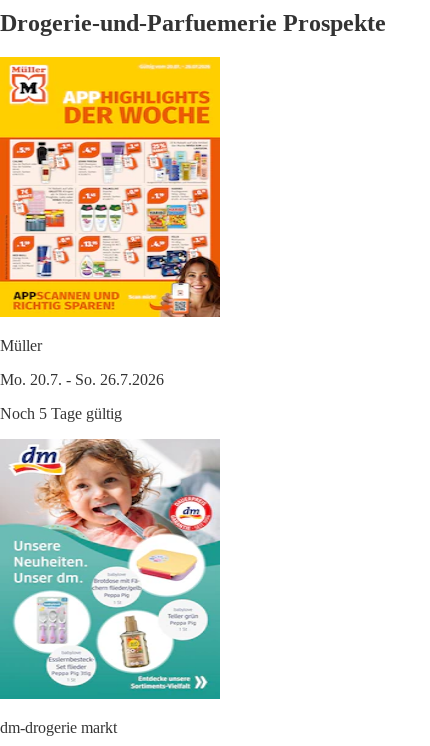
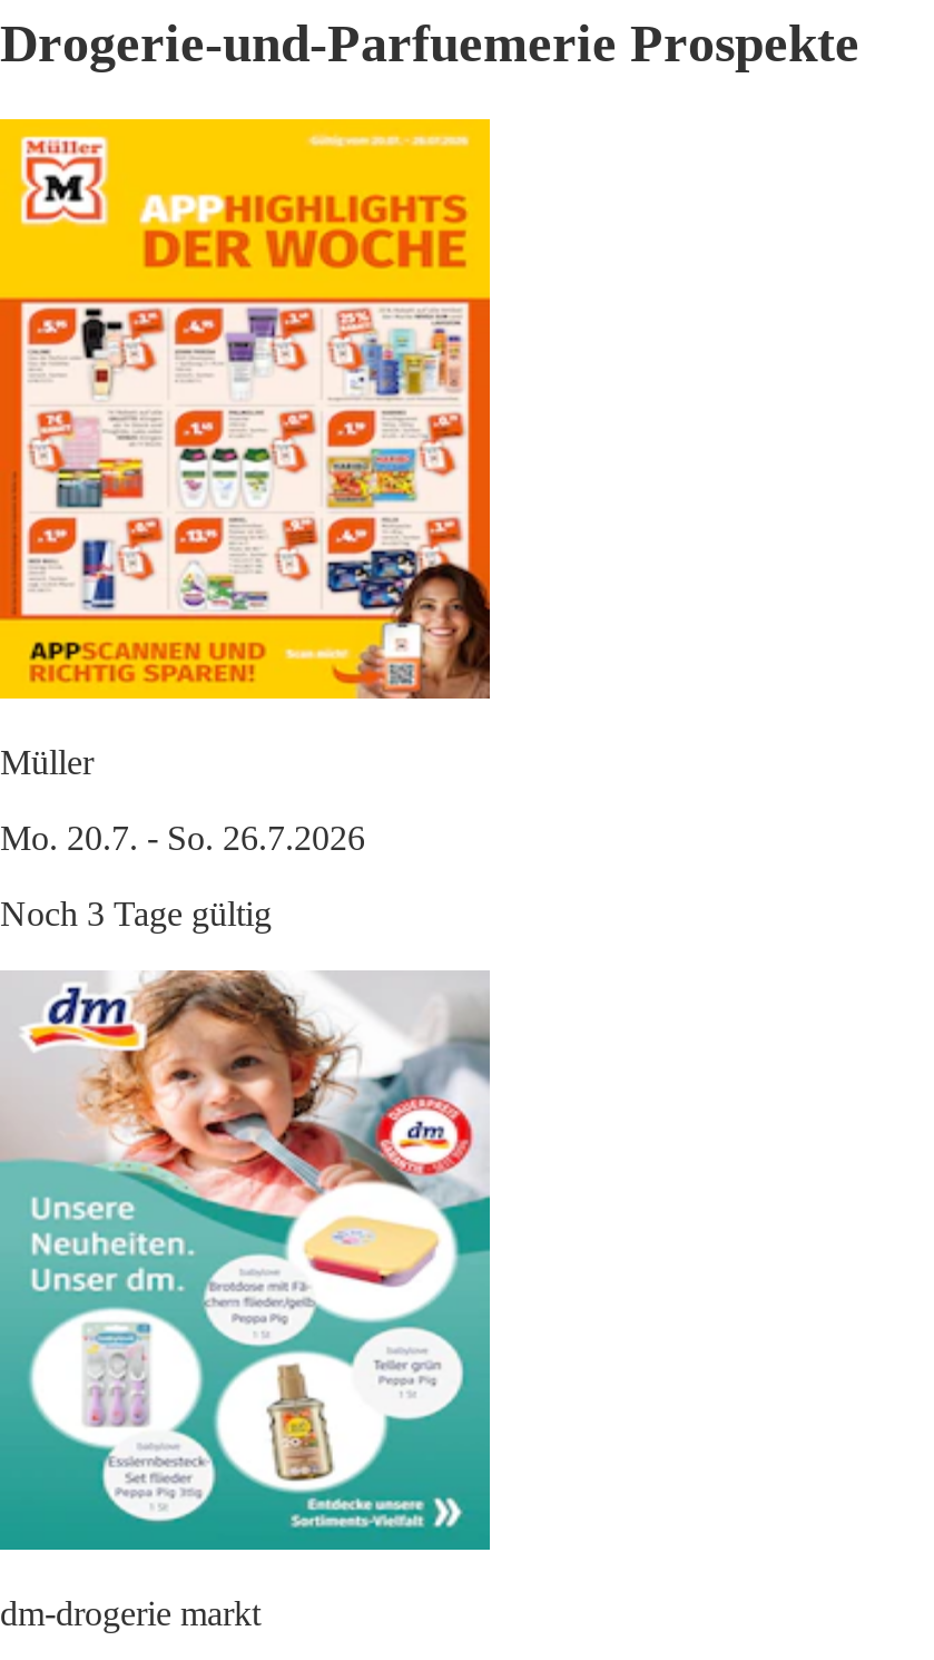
- Noch 5 Tage gültig
+ Noch 3 Tage gültig
